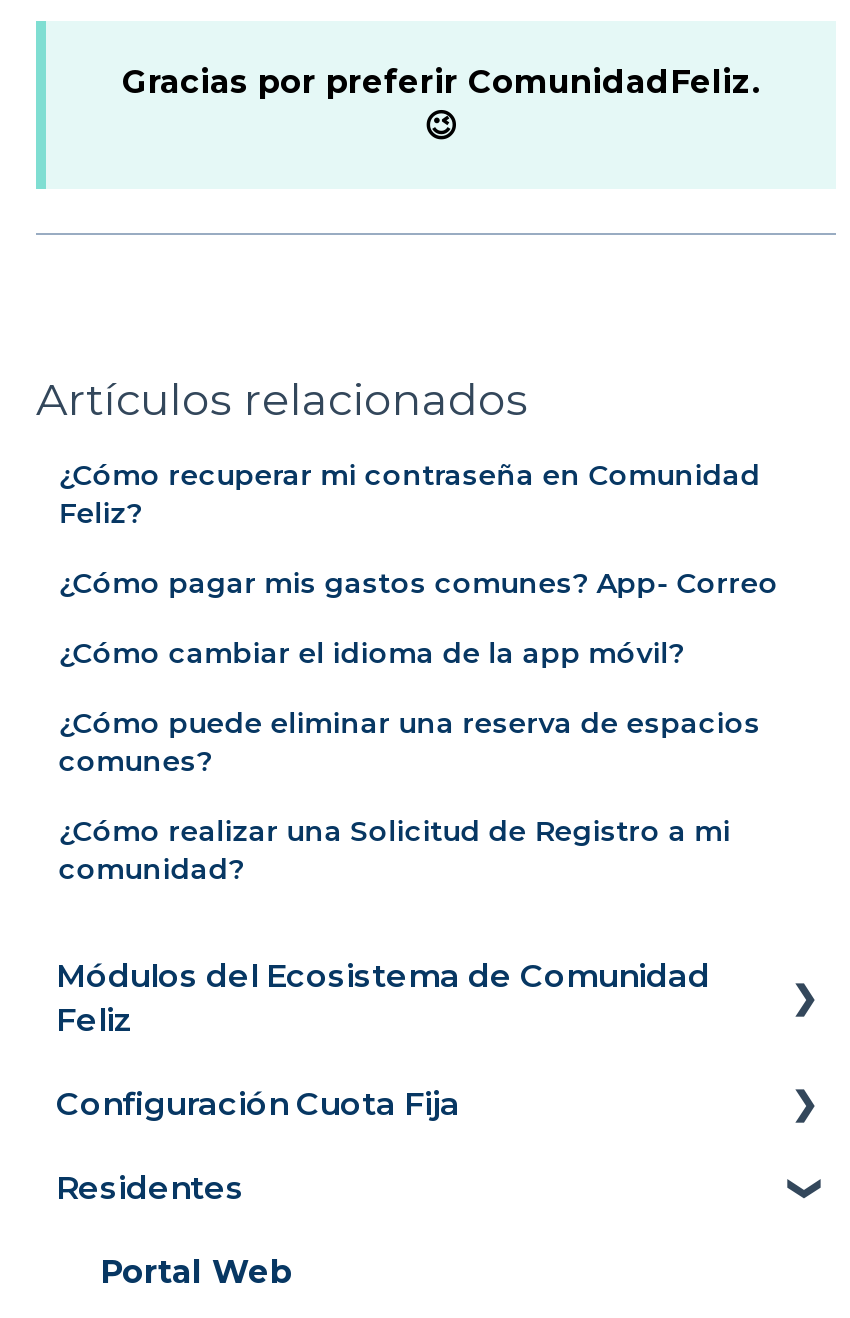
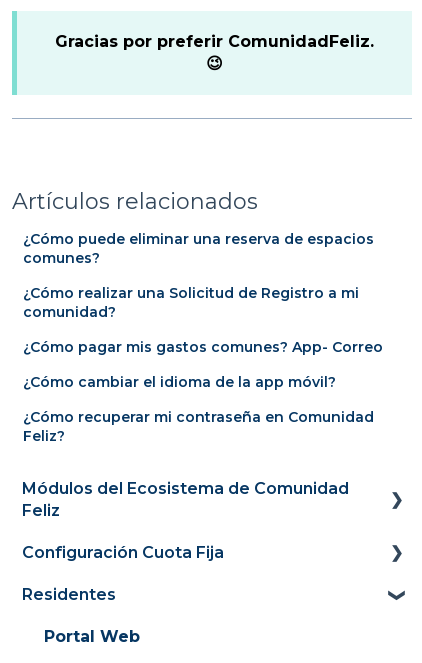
moved down: ¿Cómo pagar mis gastos comunes? App- Correo | ¿Cómo cambiar el idioma de la app móvil? | ¿Cómo recuperar mi contraseña en Comunidad | Feliz?

moved up: ¿Cómo puede eliminar una reserva de espacios | comunes? | ¿Cómo realizar una Solicitud de Registro a mi | comunidad?
